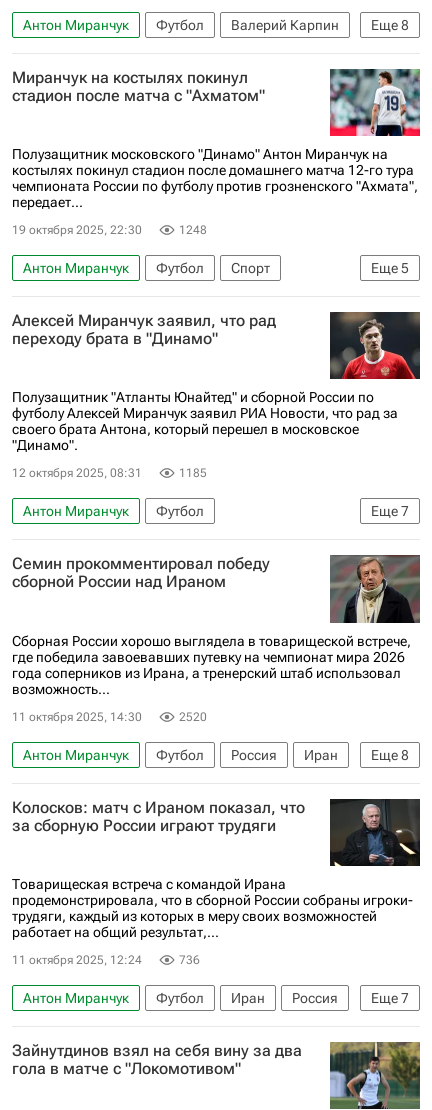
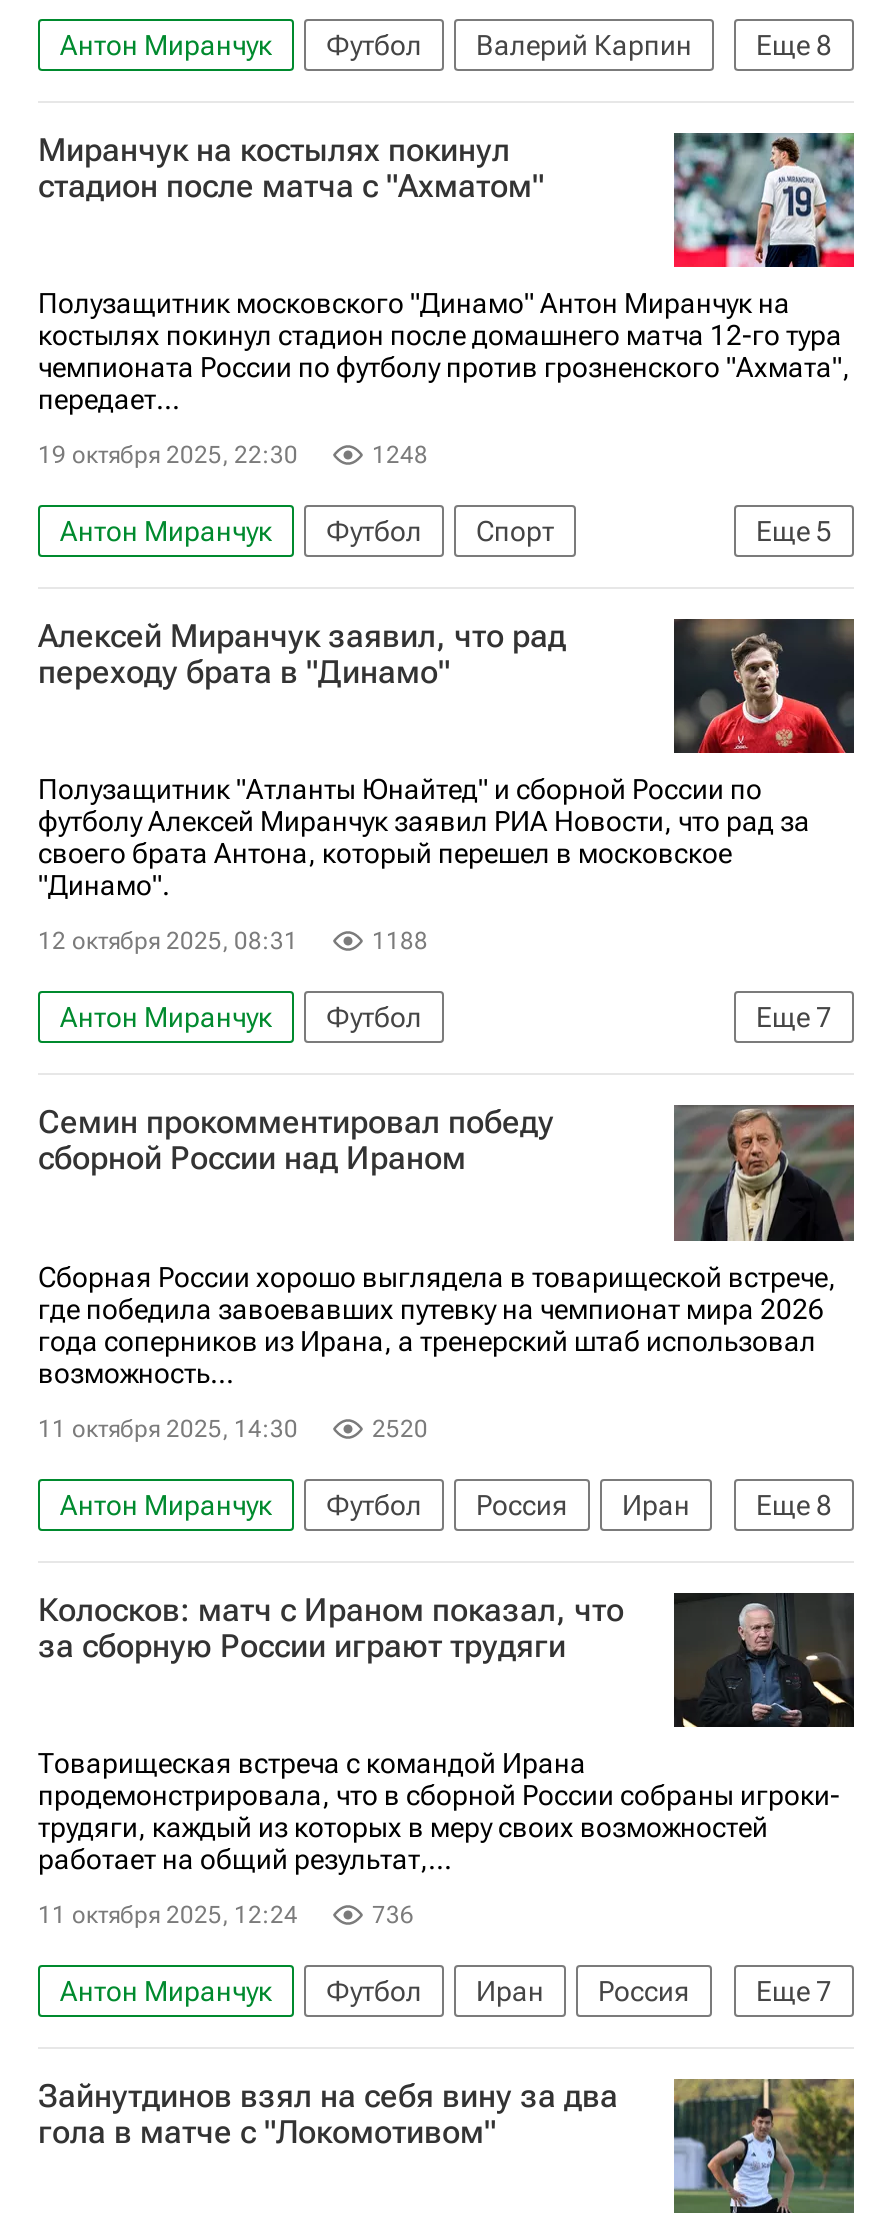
- 1185
+ 1188
